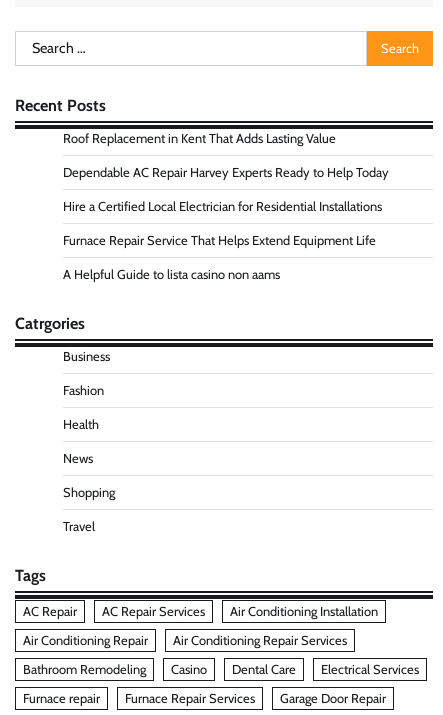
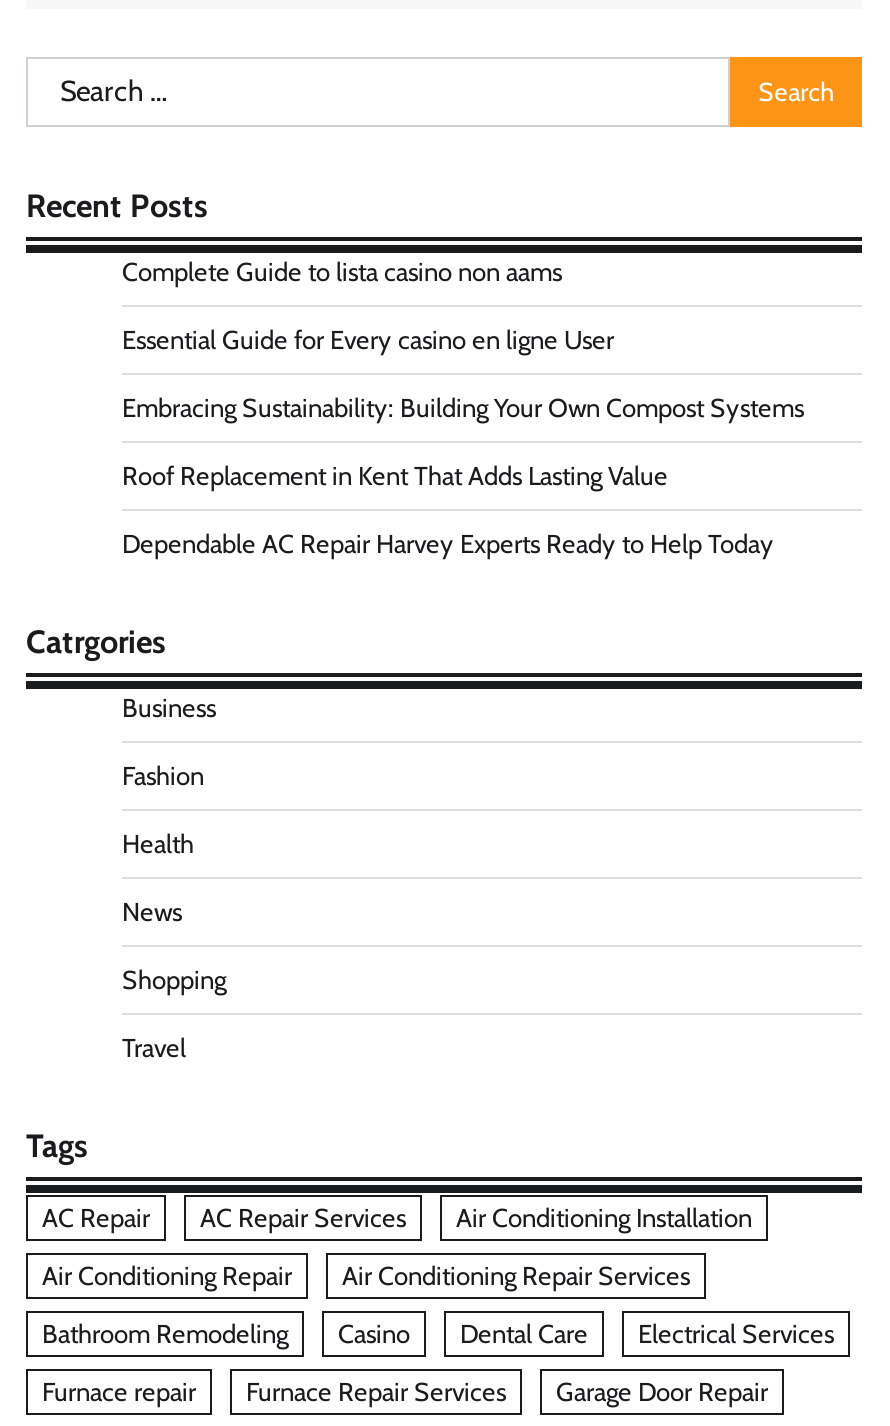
+ Complete Guide to lista casino non aams
+ Essential Guide for Every casino en ligne User
+ Embracing Sustainability: Building Your Own Compost Systems

moved down: Roof Replacement in Kent That Adds Lasting Value | Dependable AC Repair Harvey Experts Ready to Help Today

- Hire a Certified Local Electrician for Residential Installations
- Furnace Repair Service That Helps Extend Equipment Life
- A Helpful Guide to lista casino non aams
